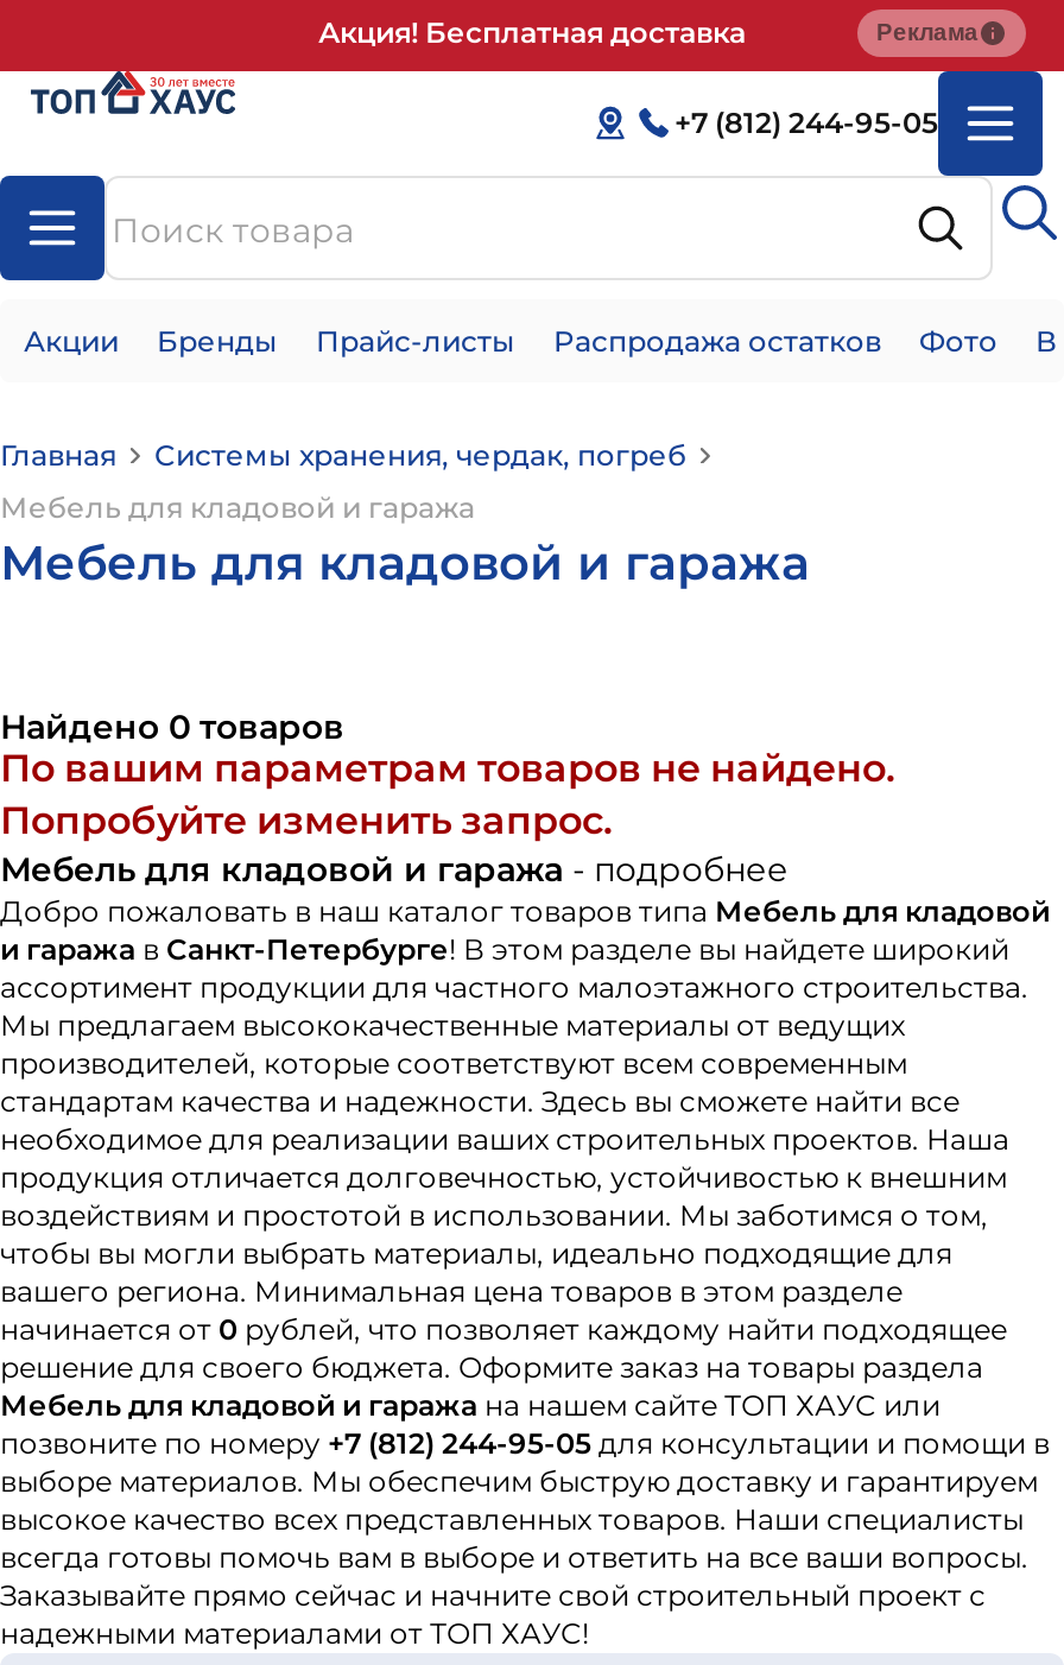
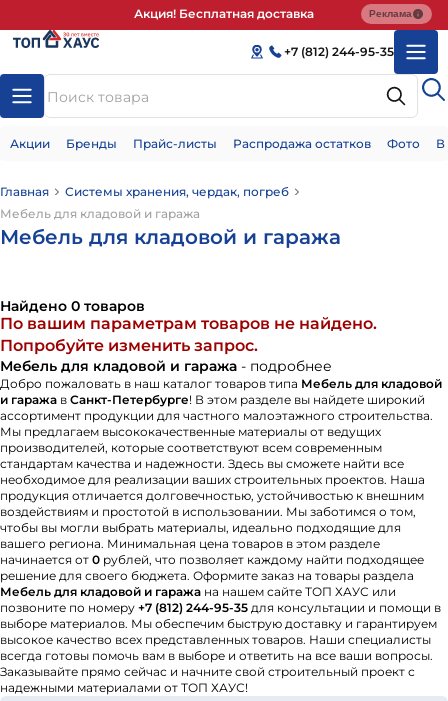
- +7 (812) 244-95-05
+ +7 (812) 244-95-35

- позвоните по номеру +7 (812) 244-95-05 для консультации и помощи в
+ позвоните по номеру +7 (812) 244-95-35 для консультации и помощи в
